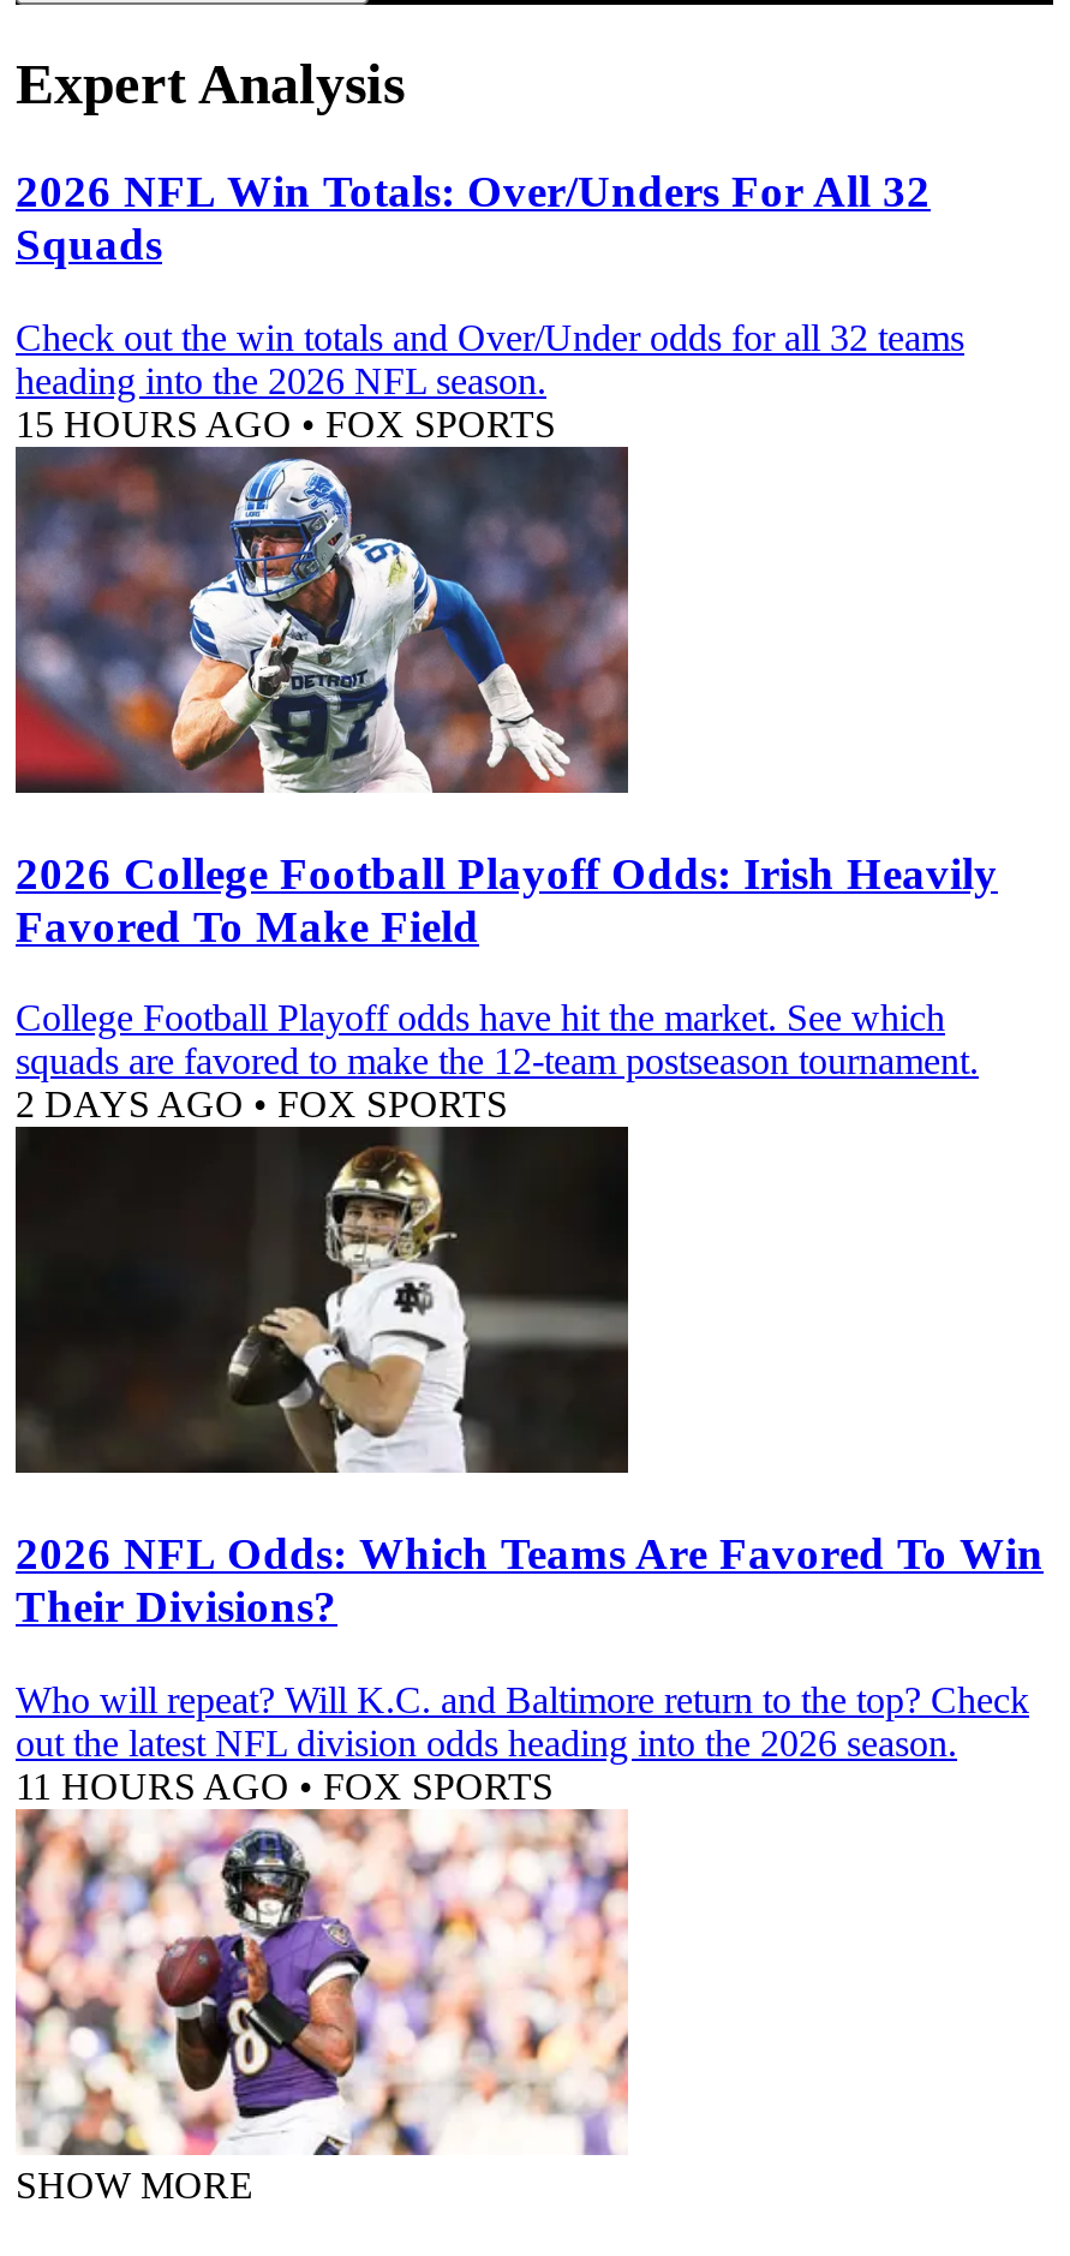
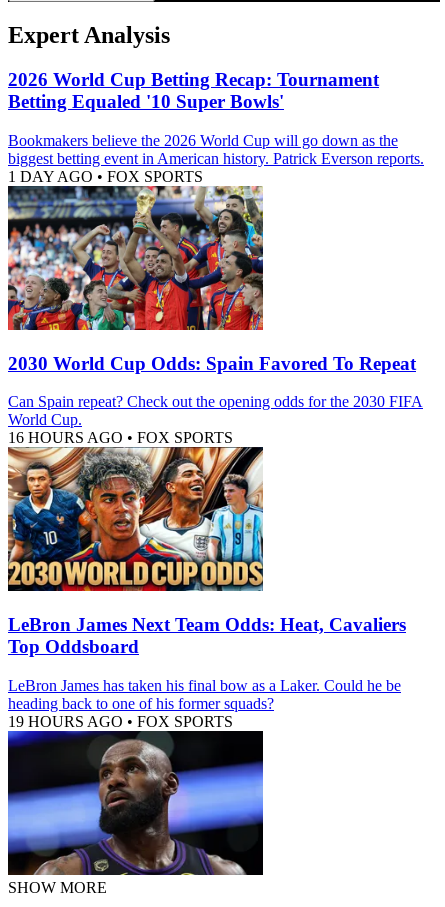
- 2026 NFL Win Totals: Over/Unders For All 32
- Squads
+ 2026 World Cup Betting Recap: Tournament
+ Betting Equaled '10 Super Bowls'

- Check out the win totals and Over/Under odds for all 32 teams
- heading into the 2026 NFL season.
- 15 HOURS AGO • FOX SPORTS
+ Bookmakers believe the 2026 World Cup will go down as the
+ biggest betting event in American history. Patrick Everson reports.
+ 1 DAY AGO • FOX SPORTS

- [image]
- 2026 College Football Playoff Odds: Irish Heavily
- Favored To Make Field
+ [image]
+ 2030 World Cup Odds: Spain Favored To Repeat

- College Football Playoff odds have hit the market. See which
- squads are favored to make the 12-team postseason tournament.
- 2 DAYS AGO • FOX SPORTS
+ Can Spain repeat? Check out the opening odds for the 2030 FIFA
+ World Cup.
+ 16 HOURS AGO • FOX SPORTS

- [image]
- 2026 NFL Odds: Which Teams Are Favored To Win
- Their Divisions?
+ [image]
+ LeBron James Next Team Odds: Heat, Cavaliers
+ Top Oddsboard

- Who will repeat? Will K.C. and Baltimore return to the top? Check
- out the latest NFL division odds heading into the 2026 season.
- 11 HOURS AGO • FOX SPORTS
+ LeBron James has taken his final bow as a Laker. Could he be
+ heading back to one of his former squads?
+ 19 HOURS AGO • FOX SPORTS

- [image]
+ [image]
